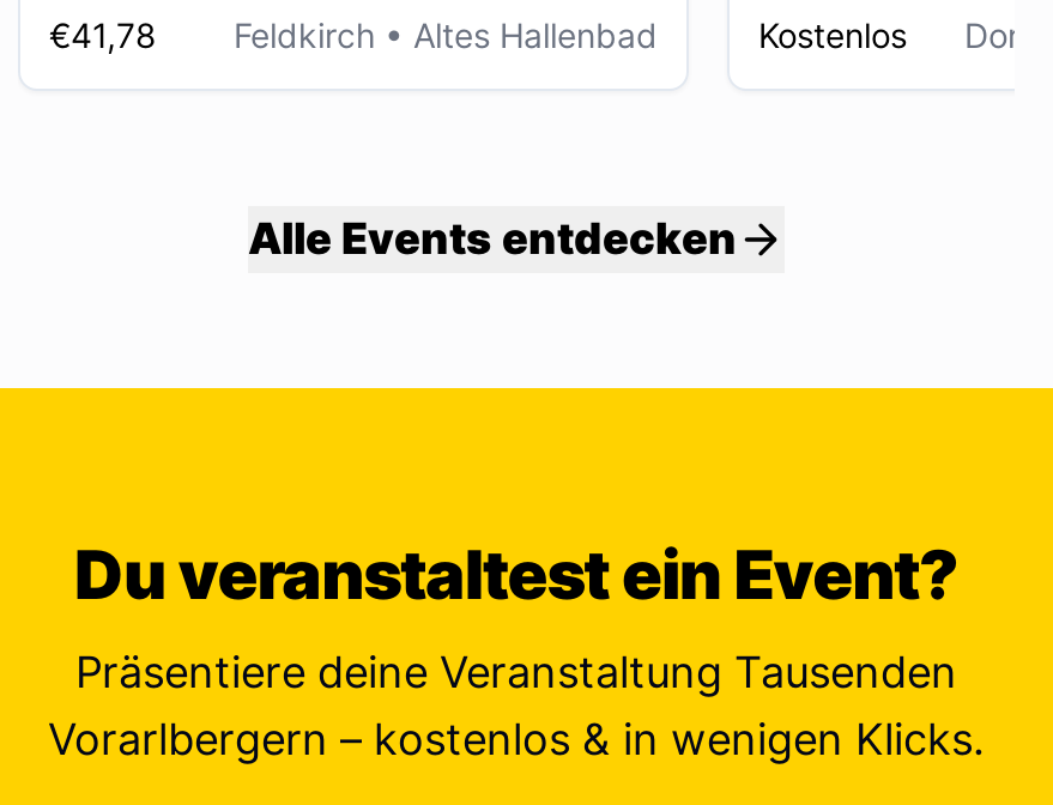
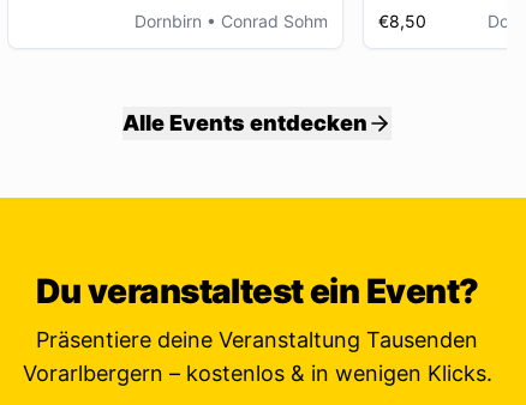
- €41,78
- Feldkirch • Altes Hallenbad
+ Dornbirn • Conrad Sohm

- Kostenlos
+ €8,50
